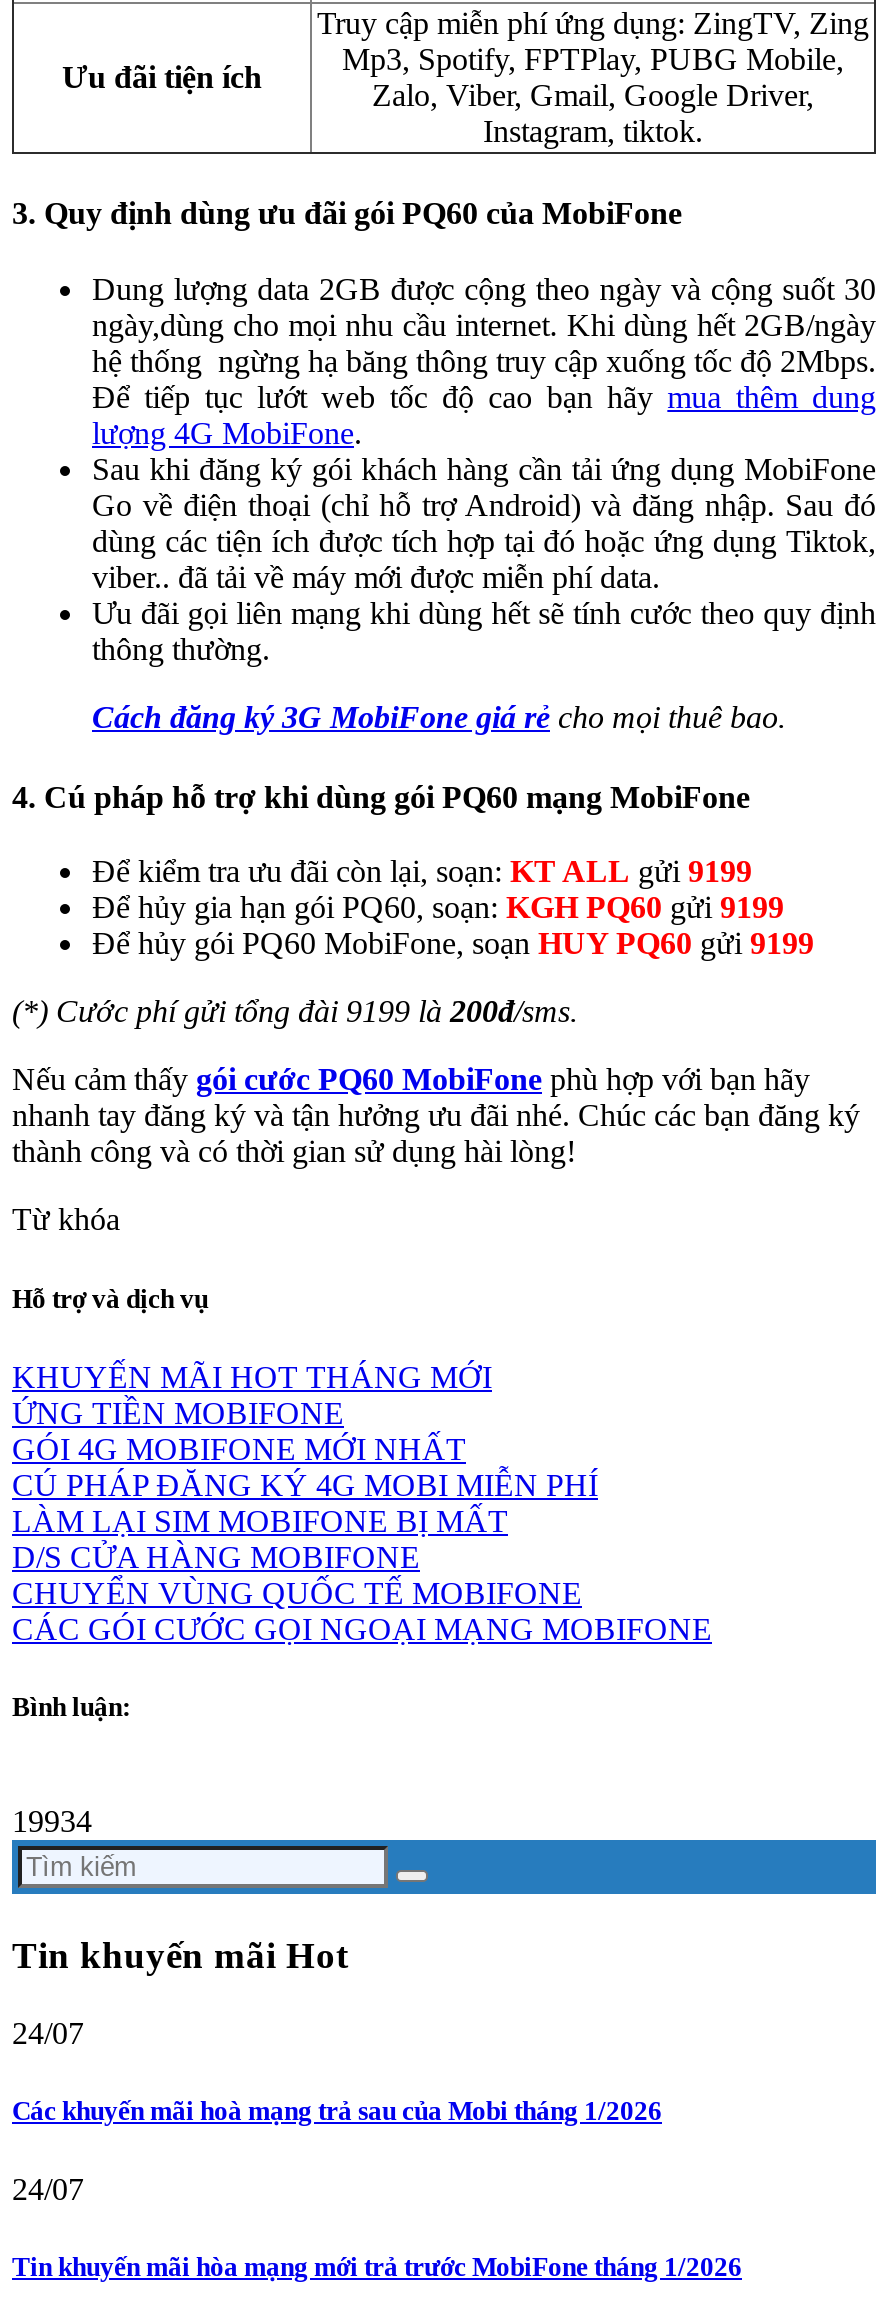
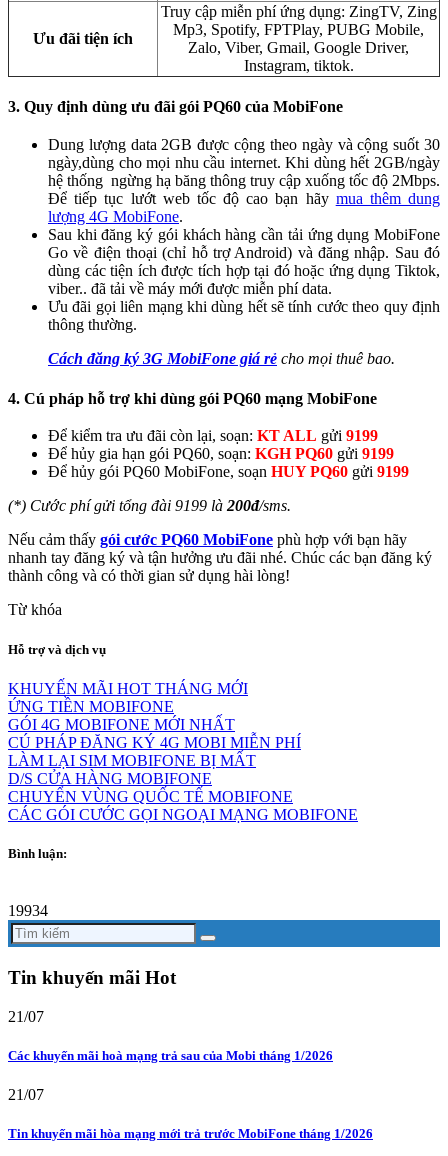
- 24/07
+ 21/07

- 24/07
+ 21/07
